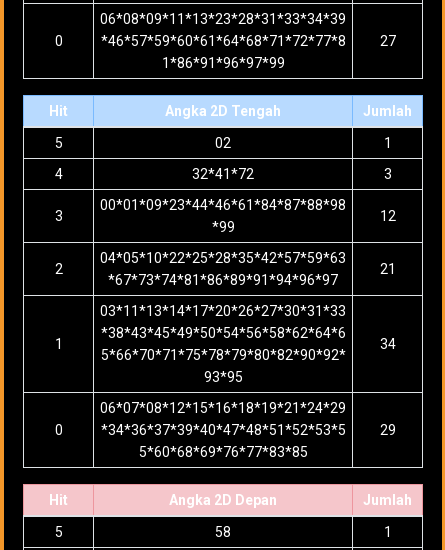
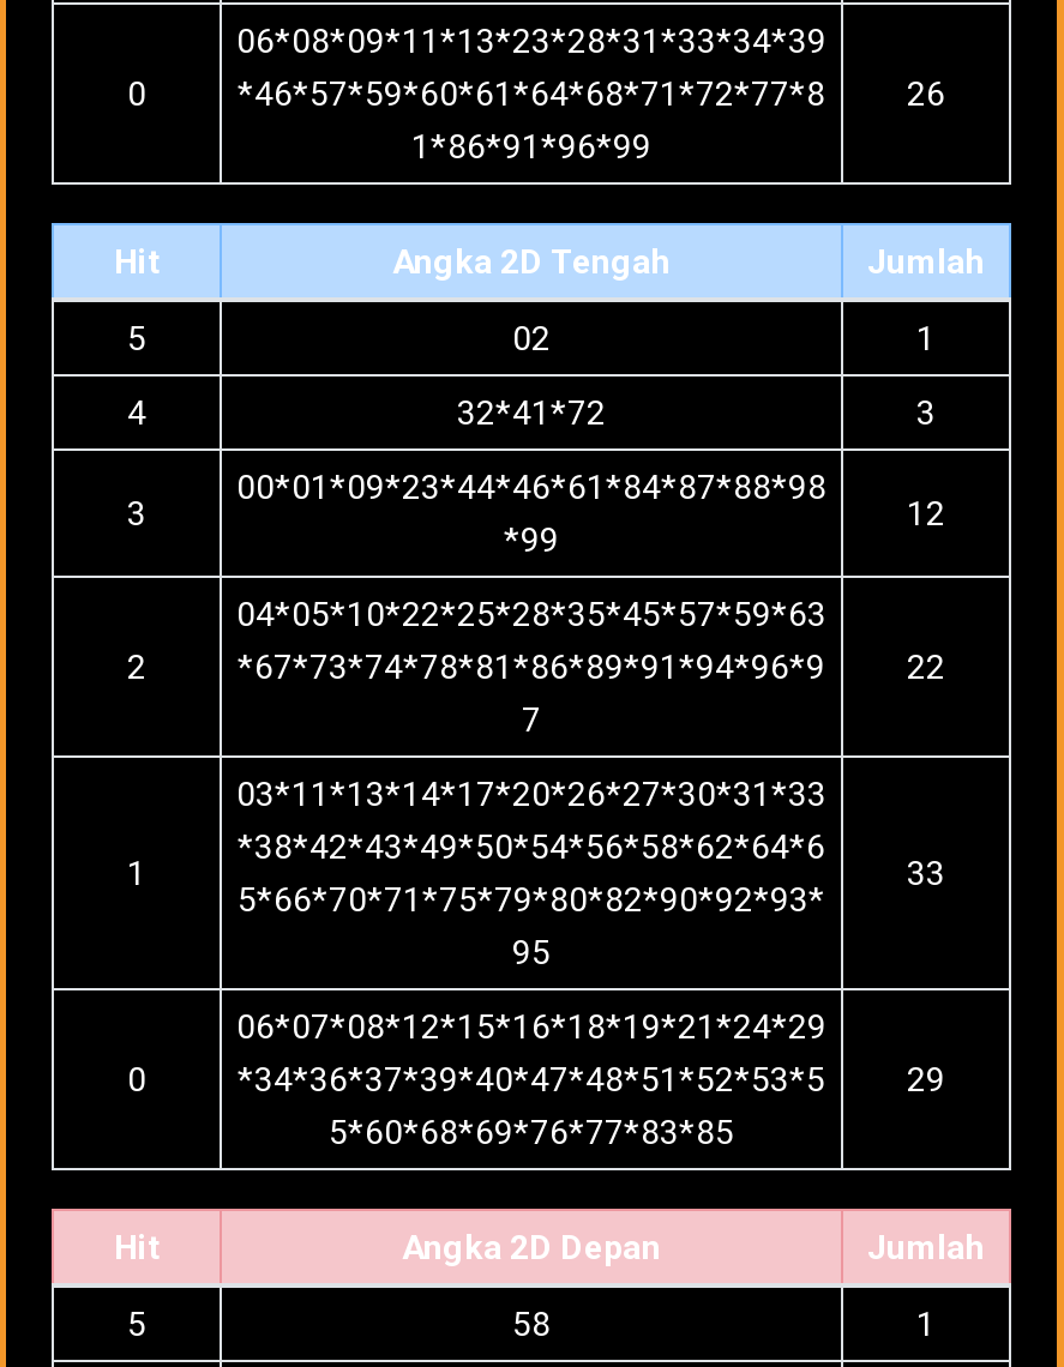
- 27
+ 26

- 1*86*91*96*97*99
+ 1*86*91*96*99

- 04*05*10*22*25*28*35*42*57*59*63
- *67*73*74*81*86*89*91*94*96*97
+ 04*05*10*22*25*28*35*45*57*59*63
+ *67*73*74*78*81*86*89*91*94*96*9
+ 7

- 21
+ 22

- *38*43*45*49*50*54*56*58*62*64*6
+ *38*42*43*49*50*54*56*58*62*64*6

- 34
+ 33

- 5*66*70*71*75*78*79*80*82*90*92*
+ 5*66*70*71*75*79*80*82*90*92*93*

- 93*95
+ 95
